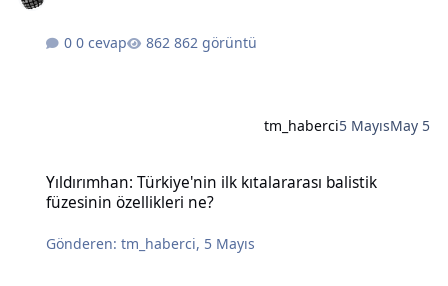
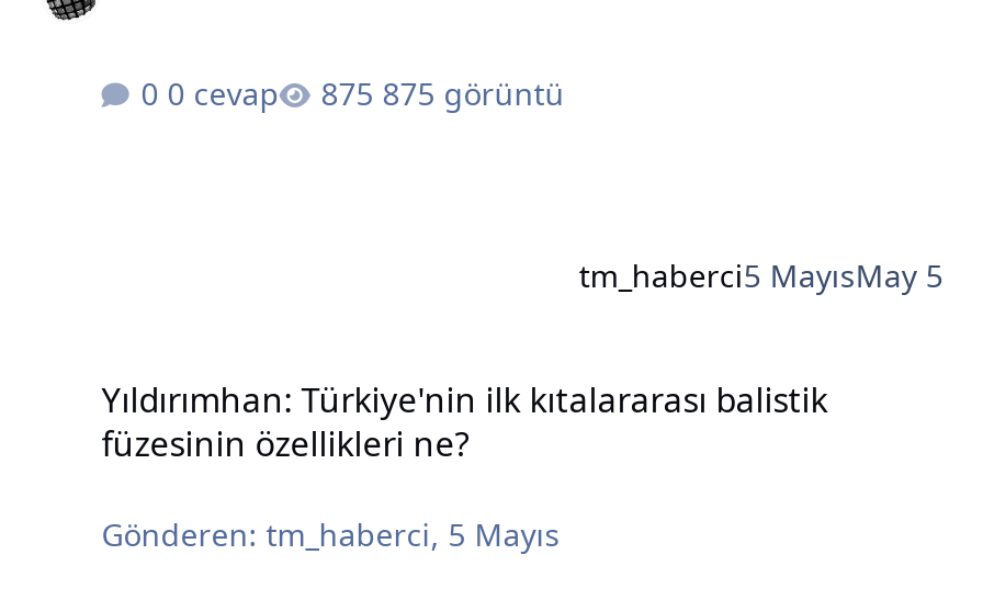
- 862 görüntü
+ 875 görüntü
